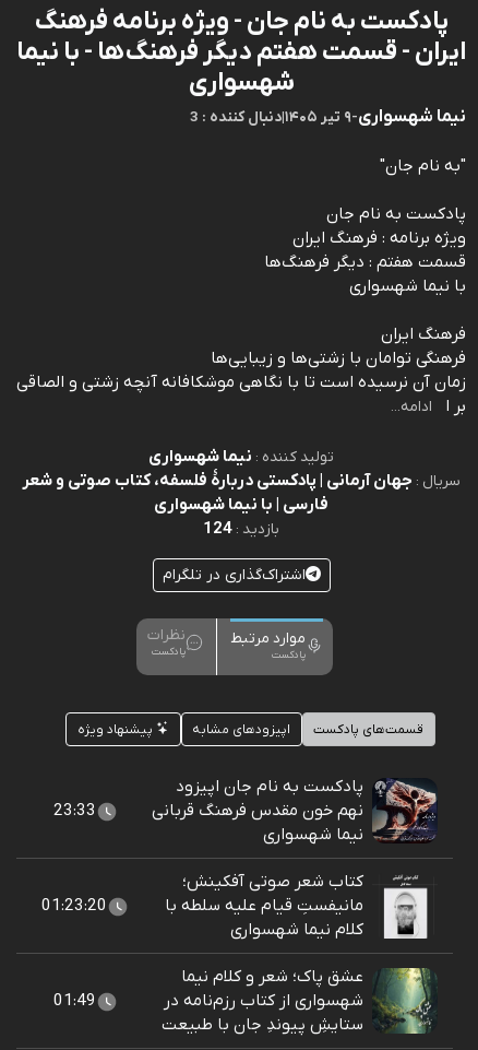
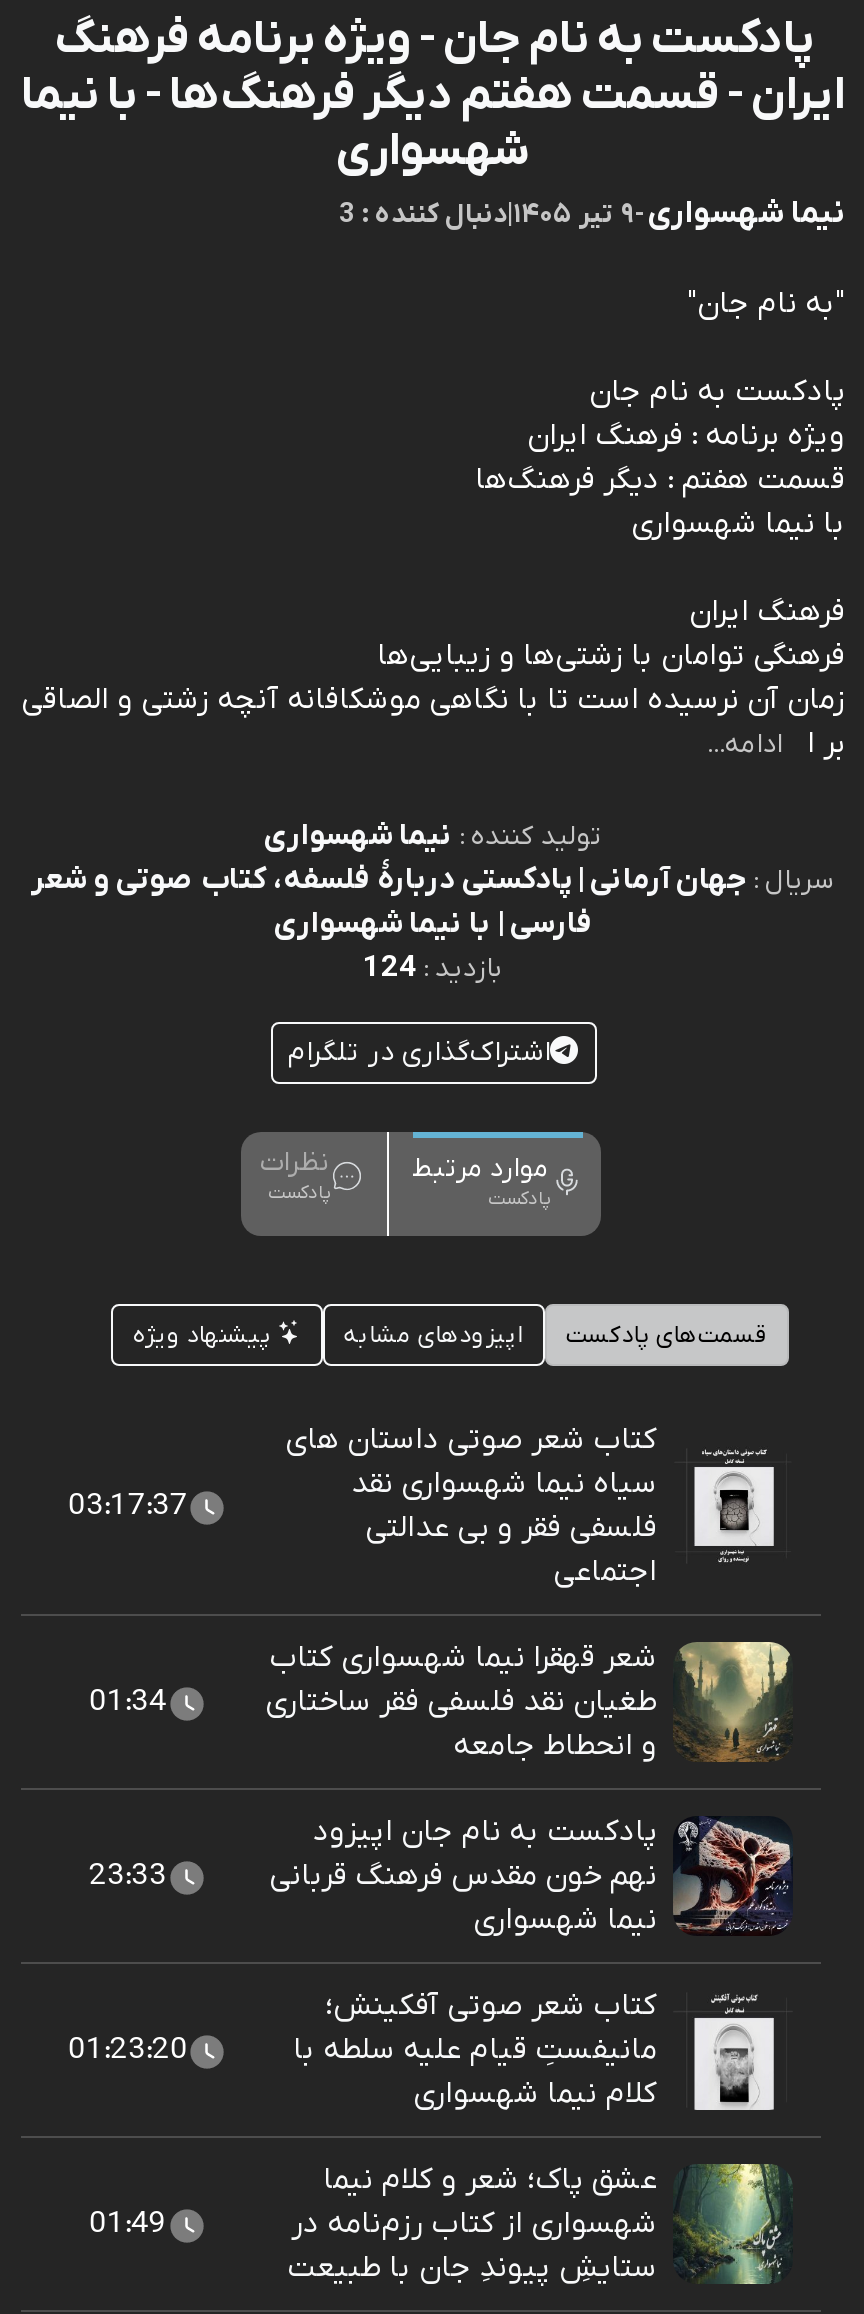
+ 03:17:37

+ 01:34

+ [image]
+ شعر قهقرا نیما شهسواری کتاب
+ طغیان نقد فلسفی فقر ساختاری
+ و انحطاط جامعه

+ [image]
+ کتاب شعر صوتی داستان های
+ سیاه نیما شهسواری نقد
+ فلسفی فقر و بی عدالتی
+ اجتماعی
